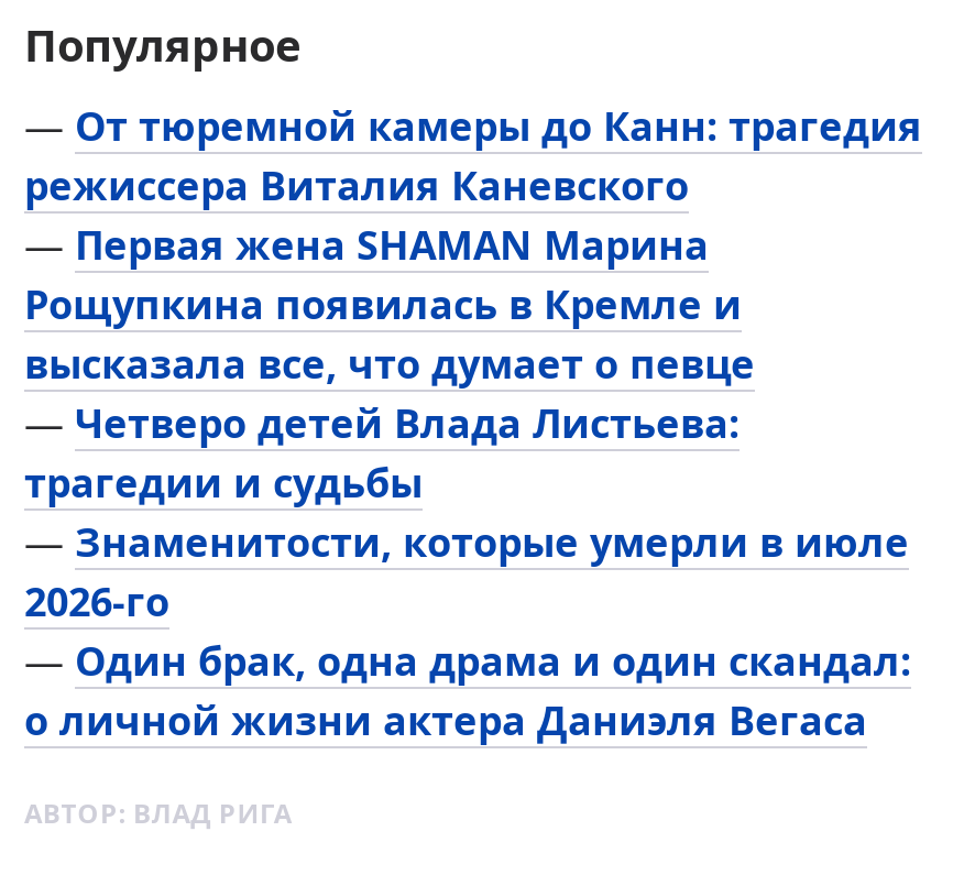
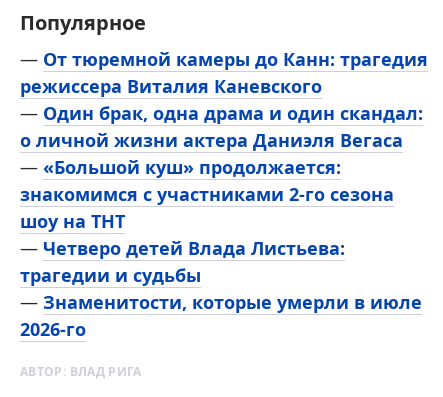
- — Первая жена SHAMAN Марина
- Рощупкина появилась в Кремле и
- высказала все, что думает о певце
+ — «Большой куш» продолжается:
+ знакомимся с участниками 2-го сезона
+ шоу на ТНТ

moved down: — Четверо детей Влада Листьева: | трагедии и судьбы | — Знаменитости, которые умерли в июле | 2026-го

moved up: — Один брак, одна драма и один скандал: | о личной жизни актера Даниэля Вегаса
